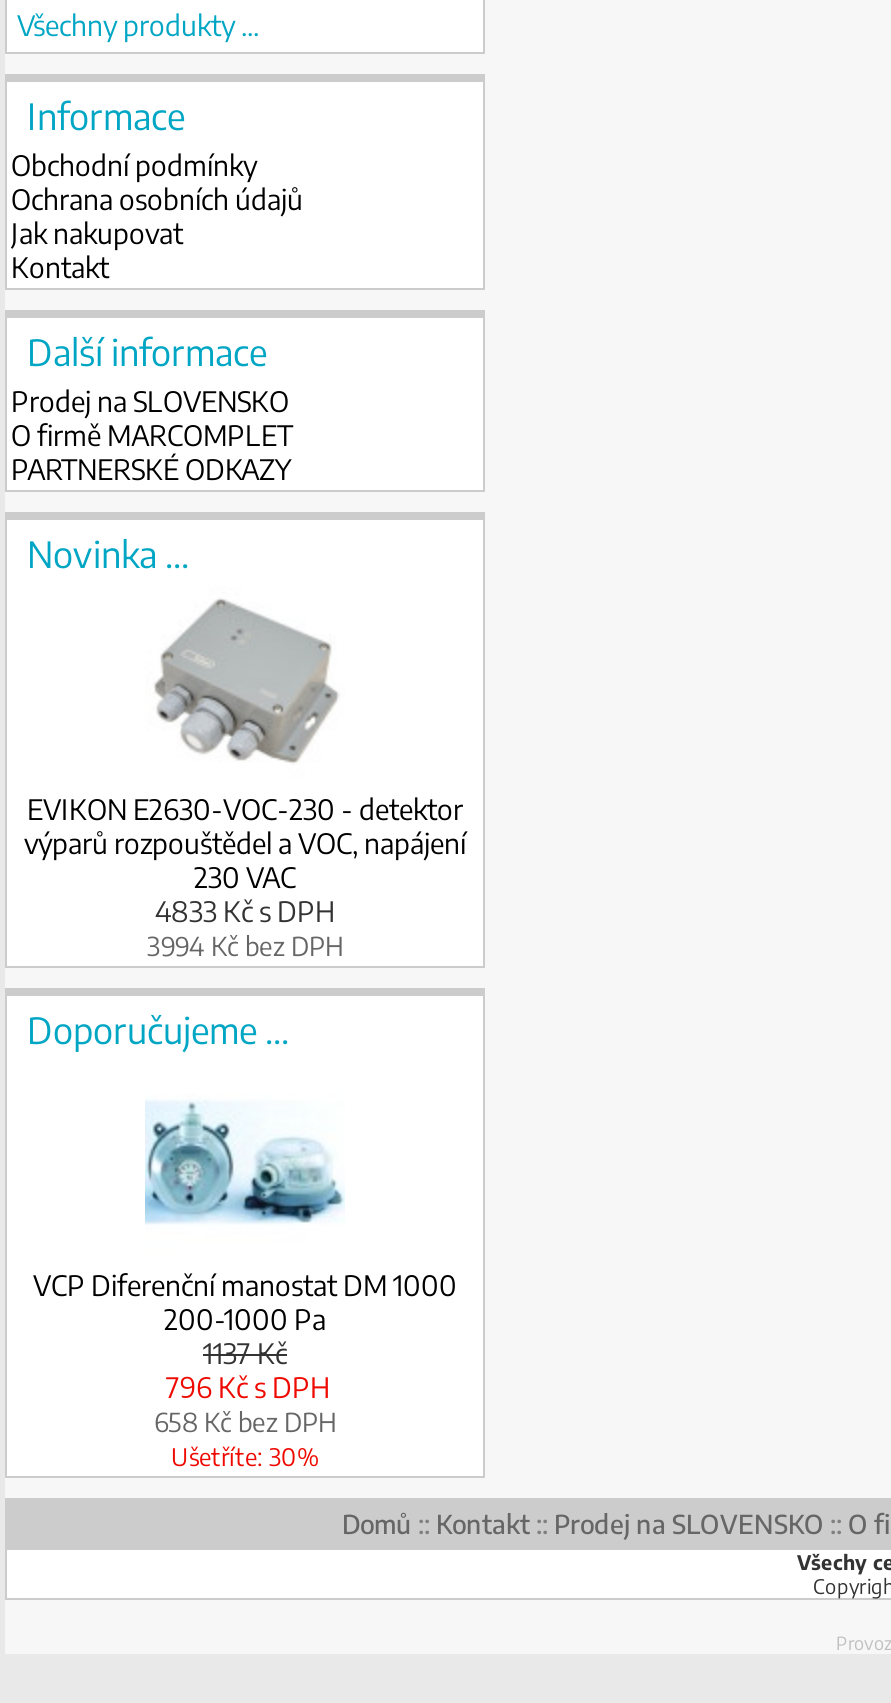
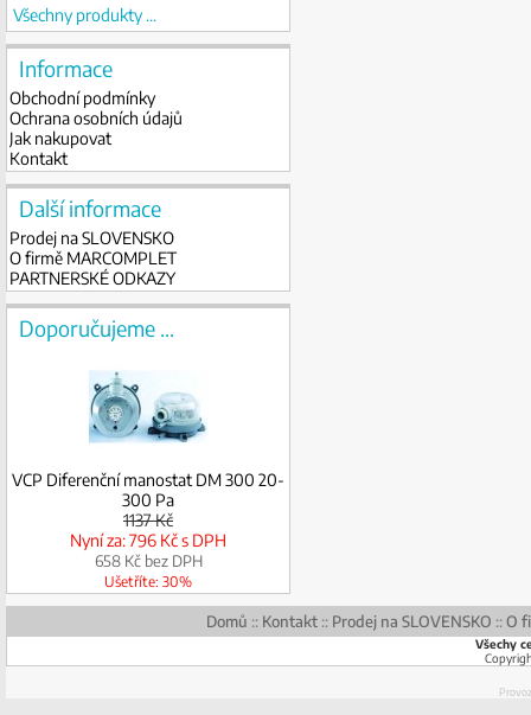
- Novinka ...

- [image]
- EVIKON E2630-VOC-230 - detektor
- výparů rozpouštědel a VOC, napájení
- 230 VAC
- 4833 Kč s DPH
- 3994 Kč bez DPH

- VCP Diferenční manostat DM 1000
- 200-1000 Pa
+ VCP Diferenční manostat DM 300 20-
+ 300 Pa

- 796 Kč s DPH
+ Nyní za: 796 Kč s DPH
